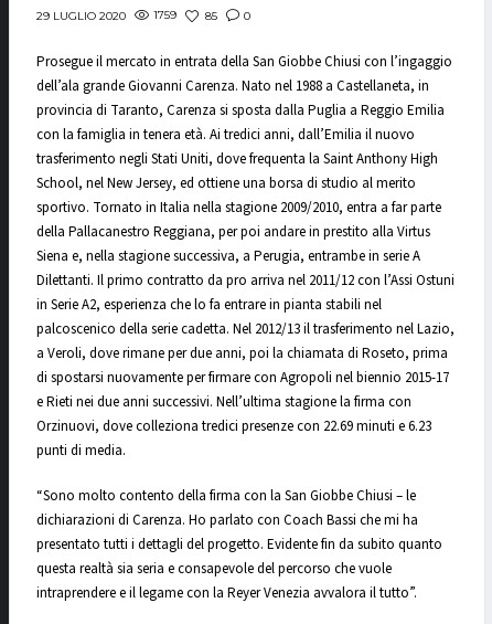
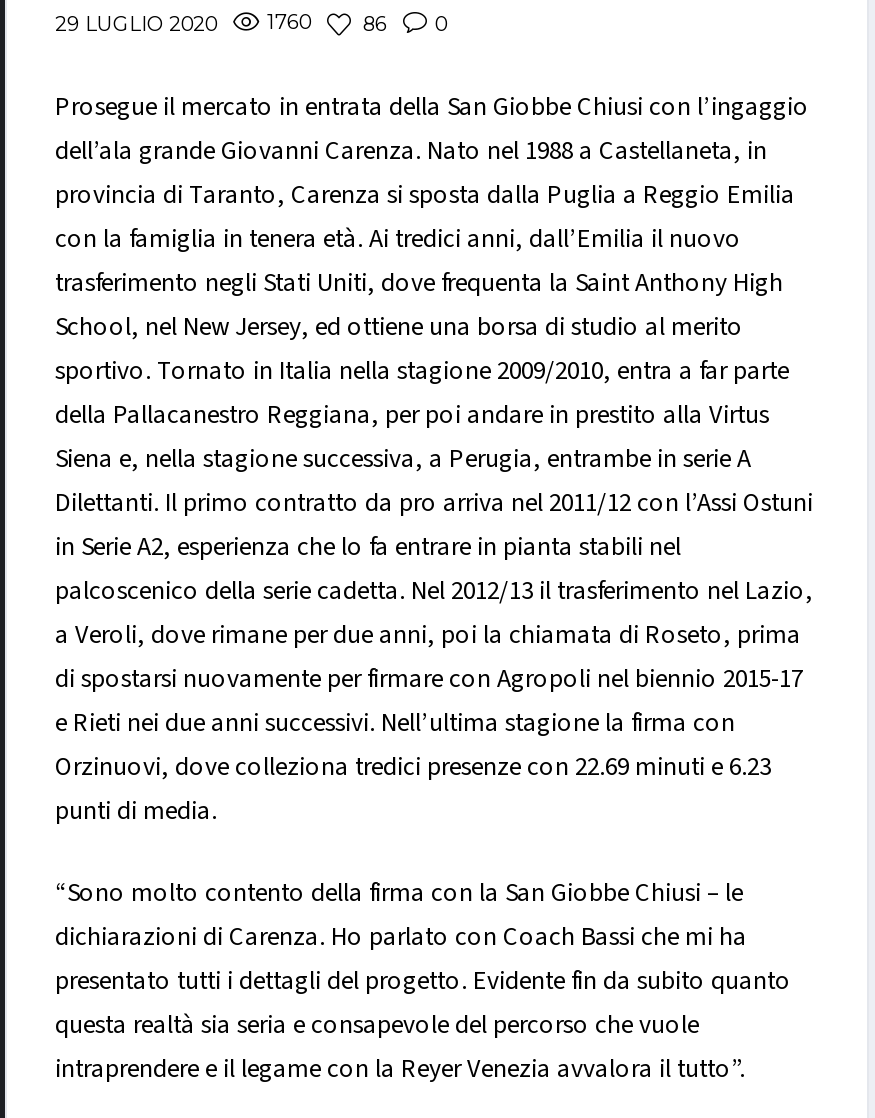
- 1759
+ 1760

- 85
+ 86
